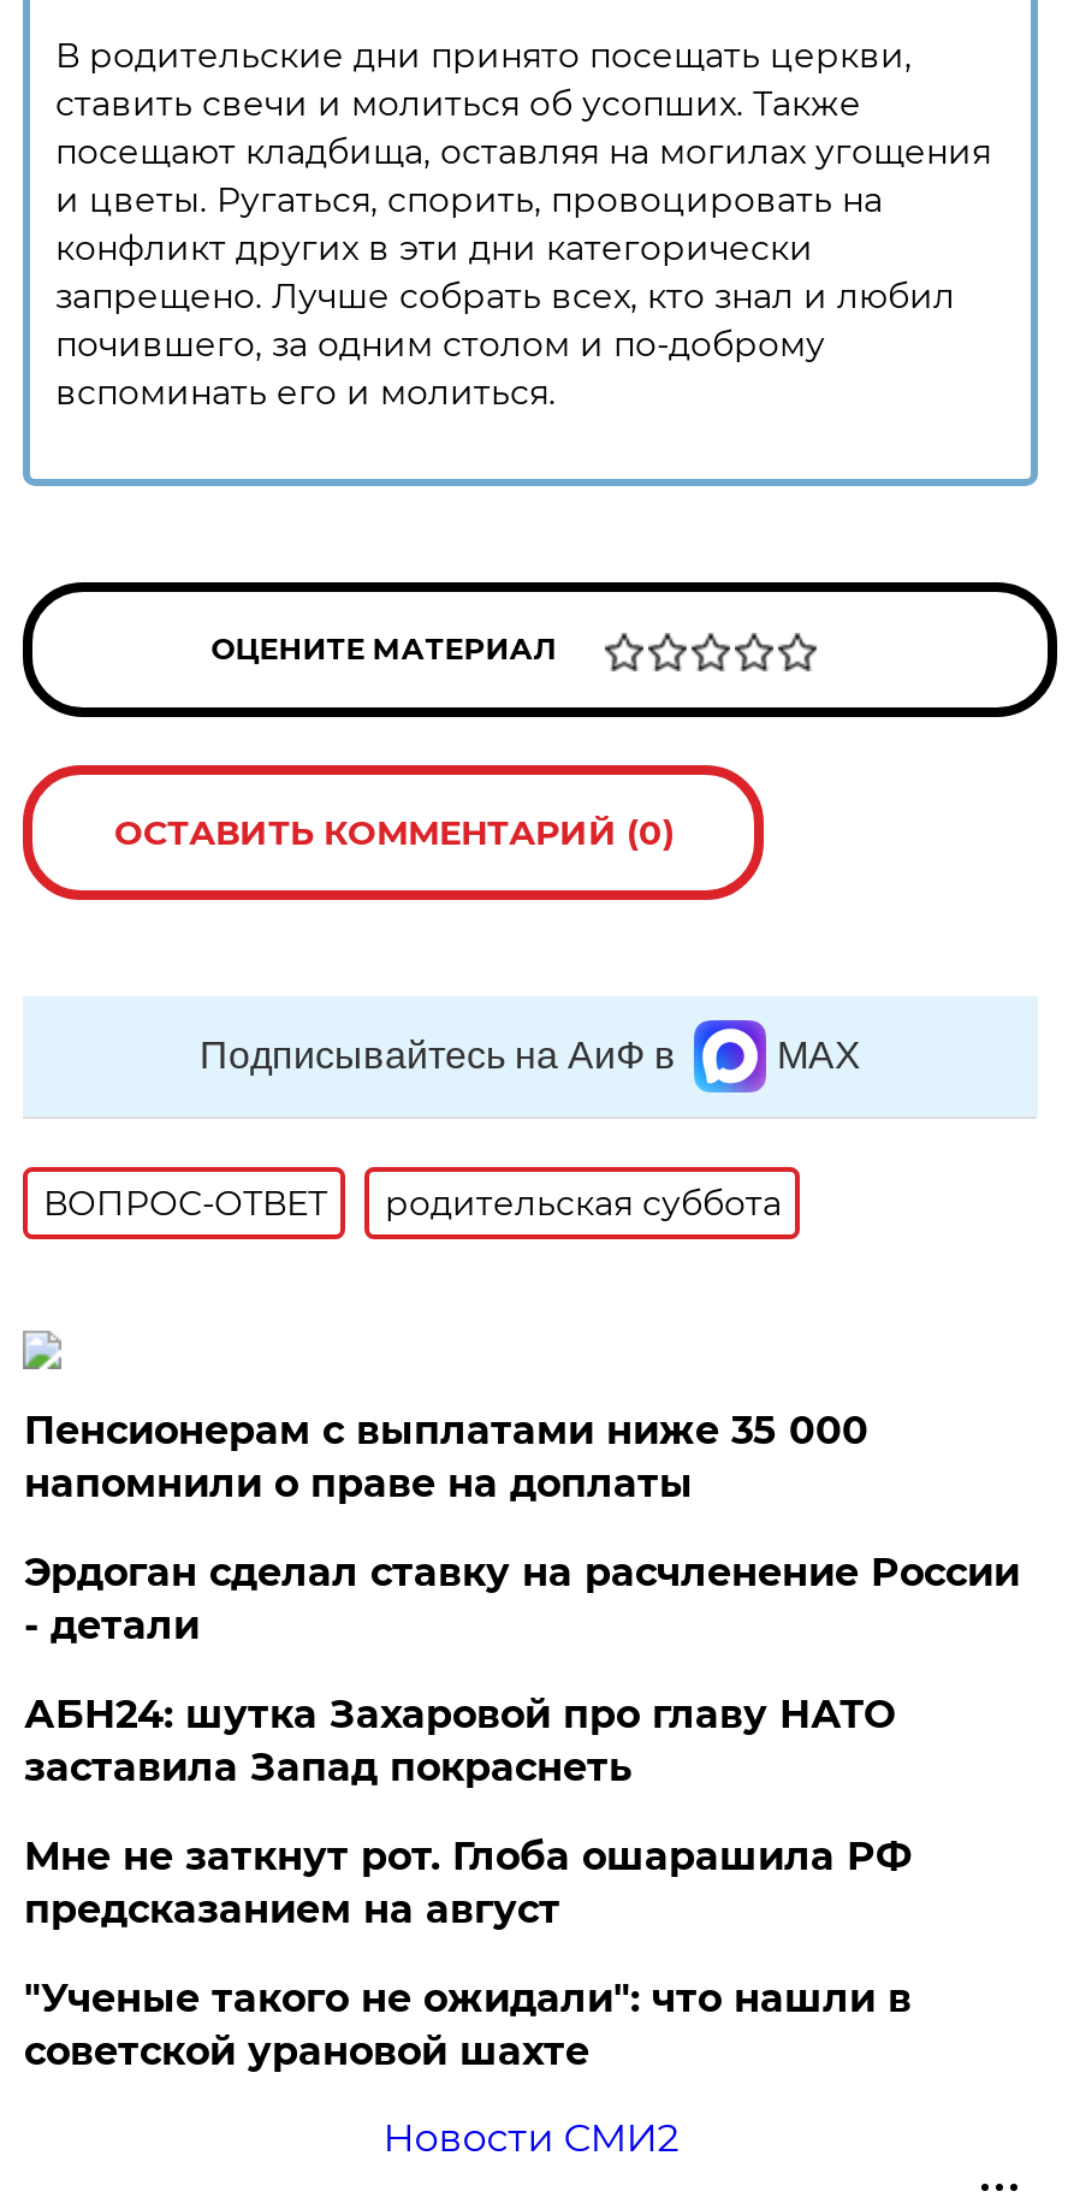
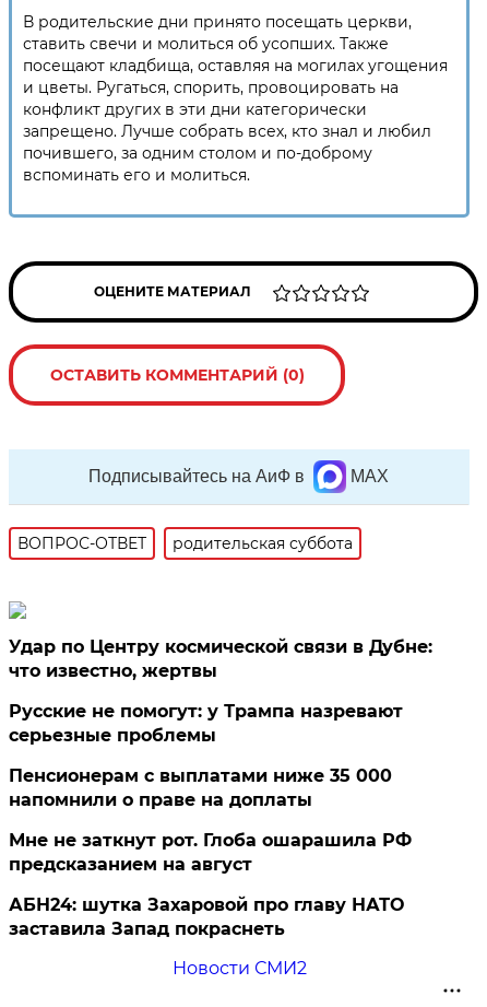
+ Удар по Центру космической связи в Дубне:
+ что известно, жертвы
+ Русские не помогут: у Трампа назревают
+ серьезные проблемы

moved down: Пенсионерам с выплатами ниже 35 000 | напомнили о праве на доплаты

- Эрдоган сделал ставку на расчленение России
- - детали

moved down: АБН24: шутка Захаровой про главу НАТО | заставила Запад покраснеть

- "Ученые такого не ожидали": что нашли в
- советской урановой шахте
